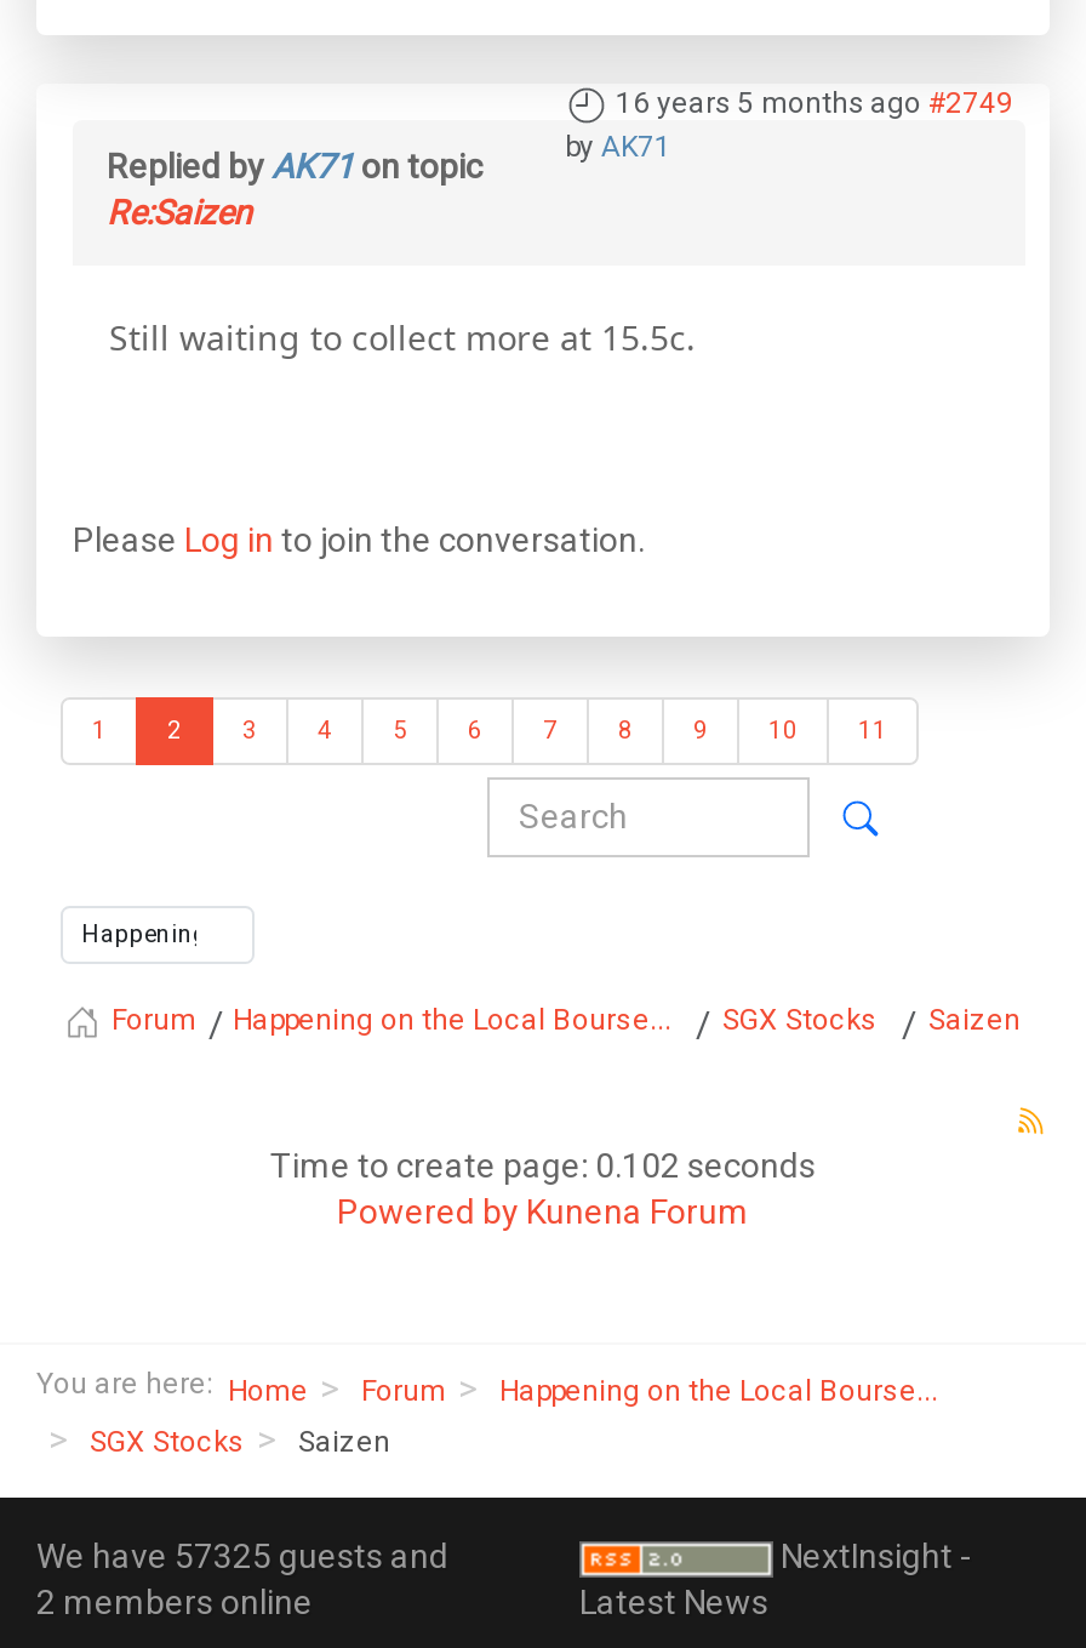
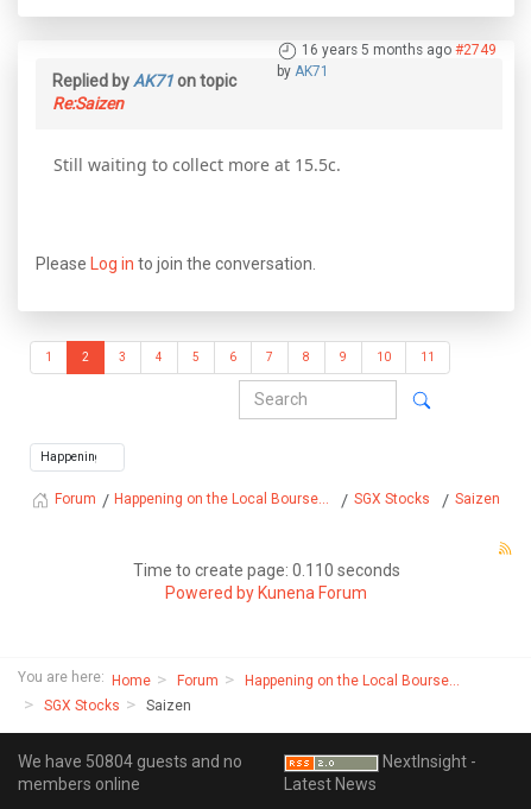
- Time to create page: 0.102 seconds
+ Time to create page: 0.110 seconds

- We have 57325 guests and
- 2 members online
+ We have 50804 guests and no
+ members online
